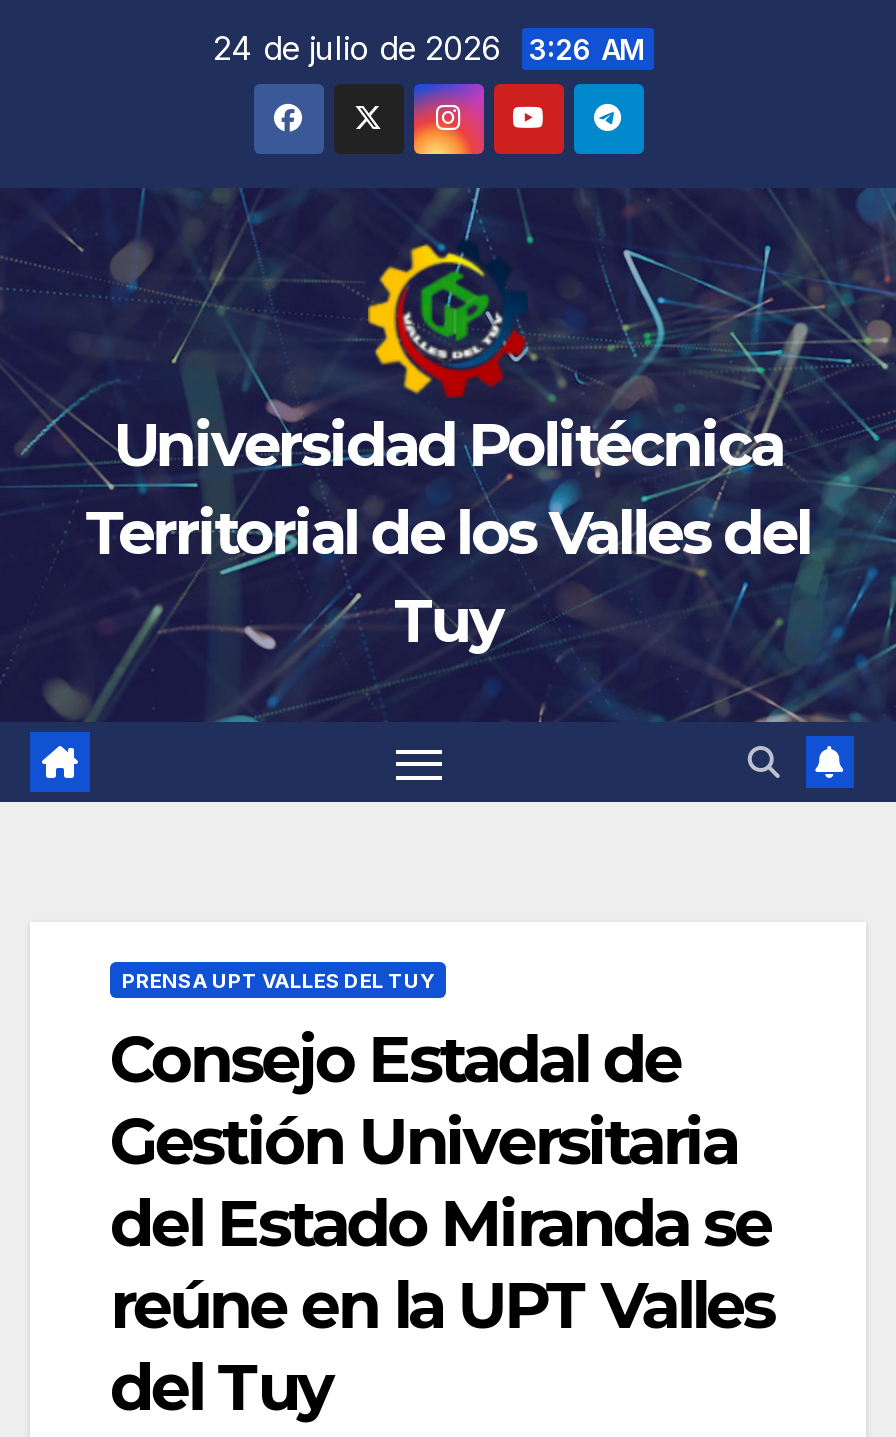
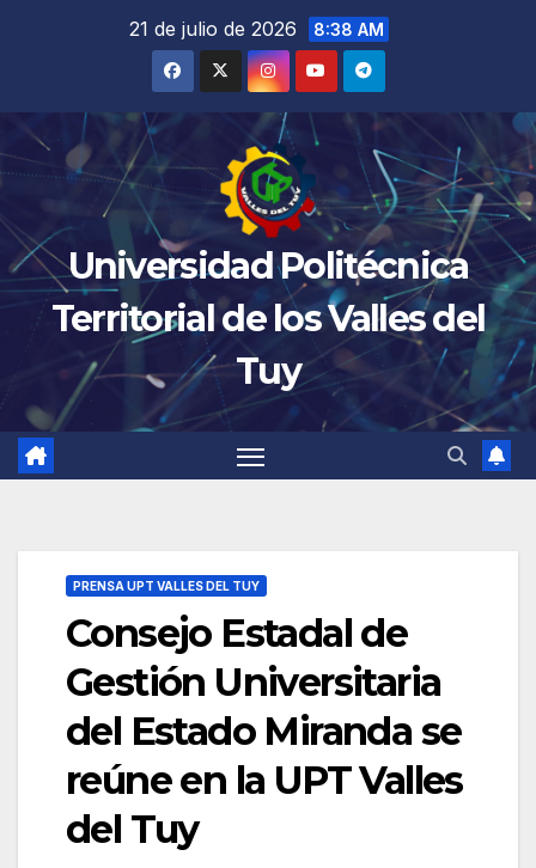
- 24 de julio de 2026 3:26 AM
+ 21 de julio de 2026 8:38 AM
